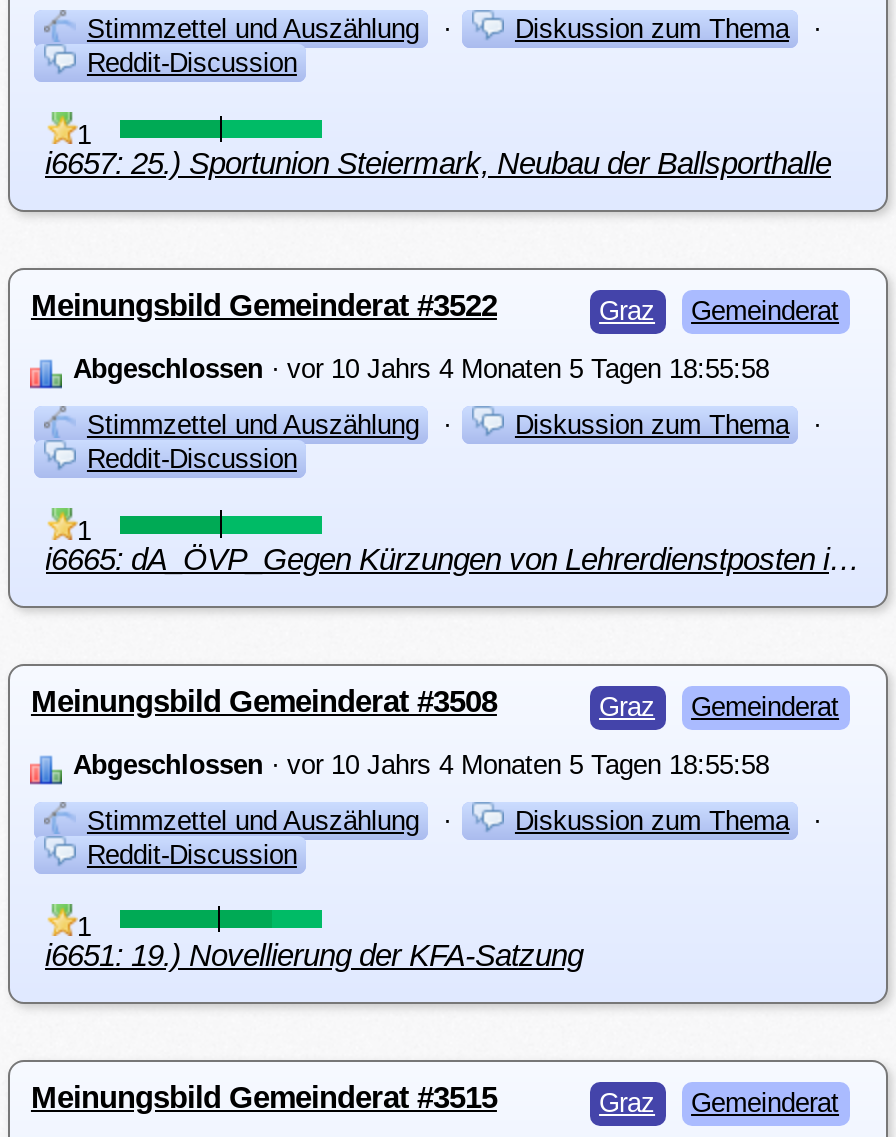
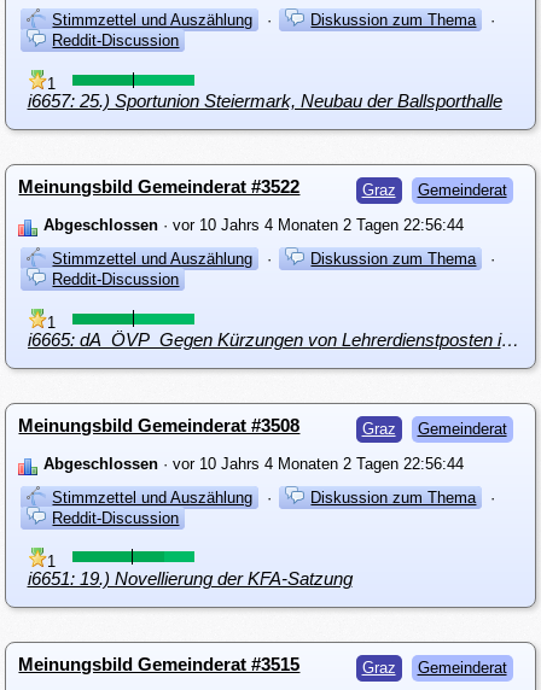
- Abgeschlossen · vor 10 Jahrs 4 Monaten 5 Tagen 18:55:58
+ Abgeschlossen · vor 10 Jahrs 4 Monaten 2 Tagen 22:56:44

- Abgeschlossen · vor 10 Jahrs 4 Monaten 5 Tagen 18:55:58
+ Abgeschlossen · vor 10 Jahrs 4 Monaten 2 Tagen 22:56:44
